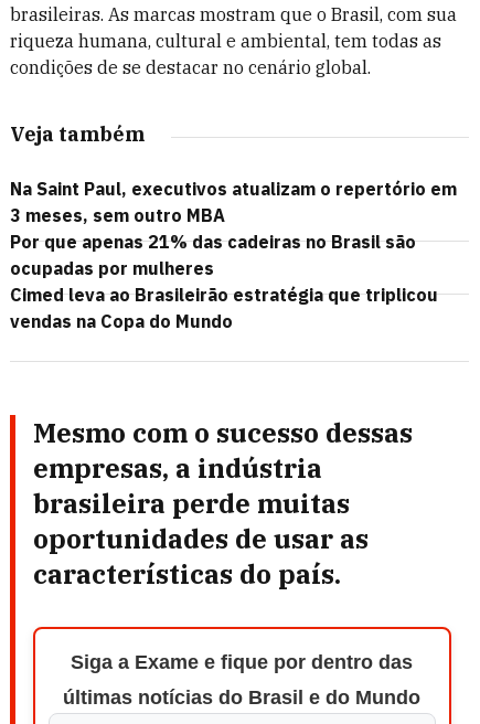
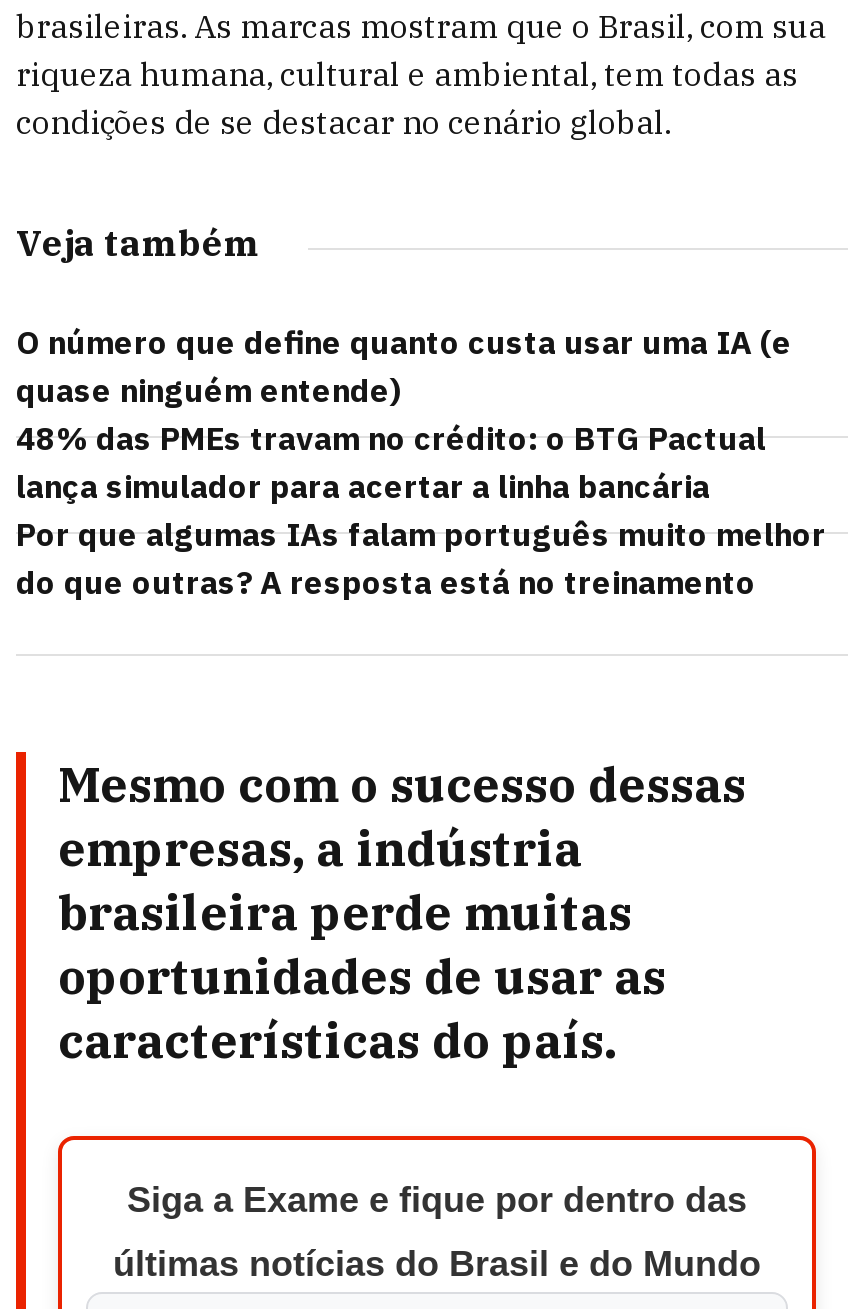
- Na Saint Paul, executivos atualizam o repertório em
- 3 meses, sem outro MBA
- Por que apenas 21% das cadeiras no Brasil são
- ocupadas por mulheres
- Cimed leva ao Brasileirão estratégia que triplicou
- vendas na Copa do Mundo
+ O número que define quanto custa usar uma IA (e
+ quase ninguém entende)
+ 48% das PMEs travam no crédito: o BTG Pactual
+ lança simulador para acertar a linha bancária
+ Por que algumas IAs falam português muito melhor
+ do que outras? A resposta está no treinamento
